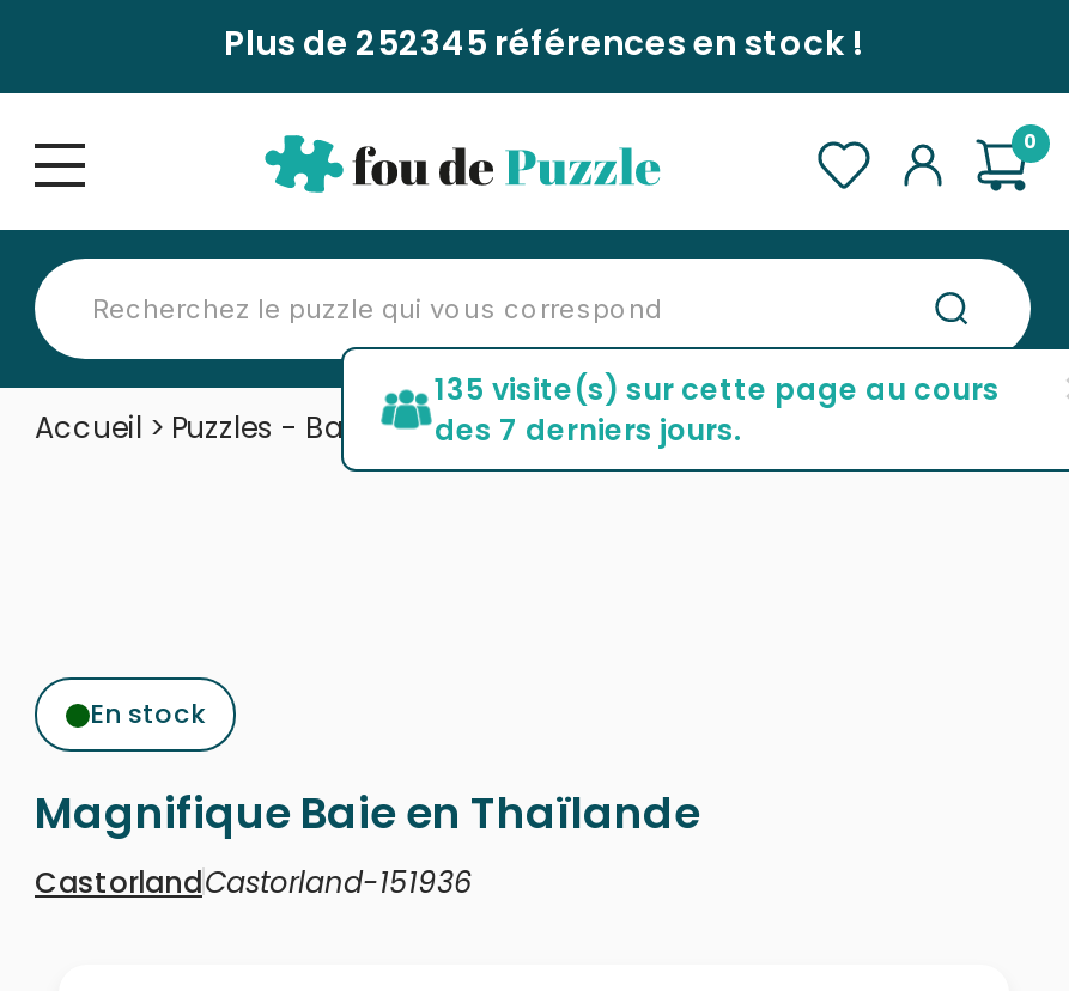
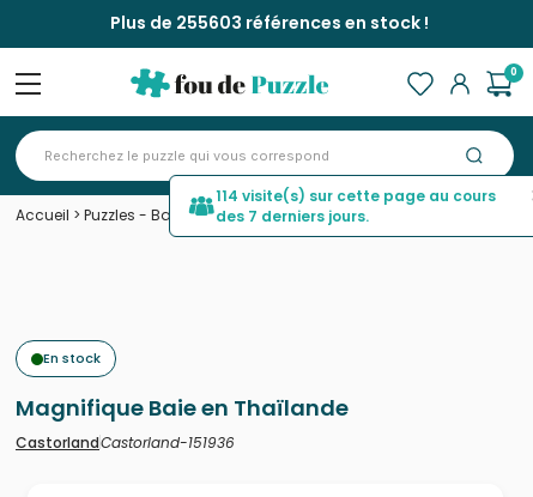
- Plus de 252345 références en stock !
+ Plus de 255603 références en stock !

- 135 visite(s) sur cette page au cours
+ 114 visite(s) sur cette page au cours
